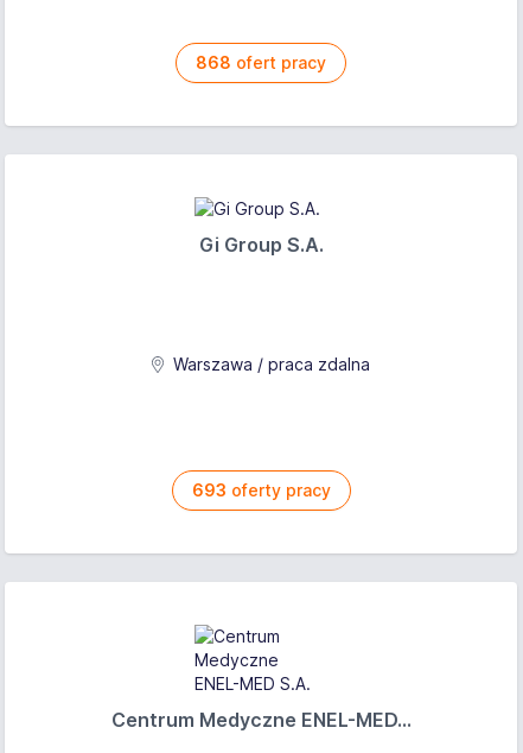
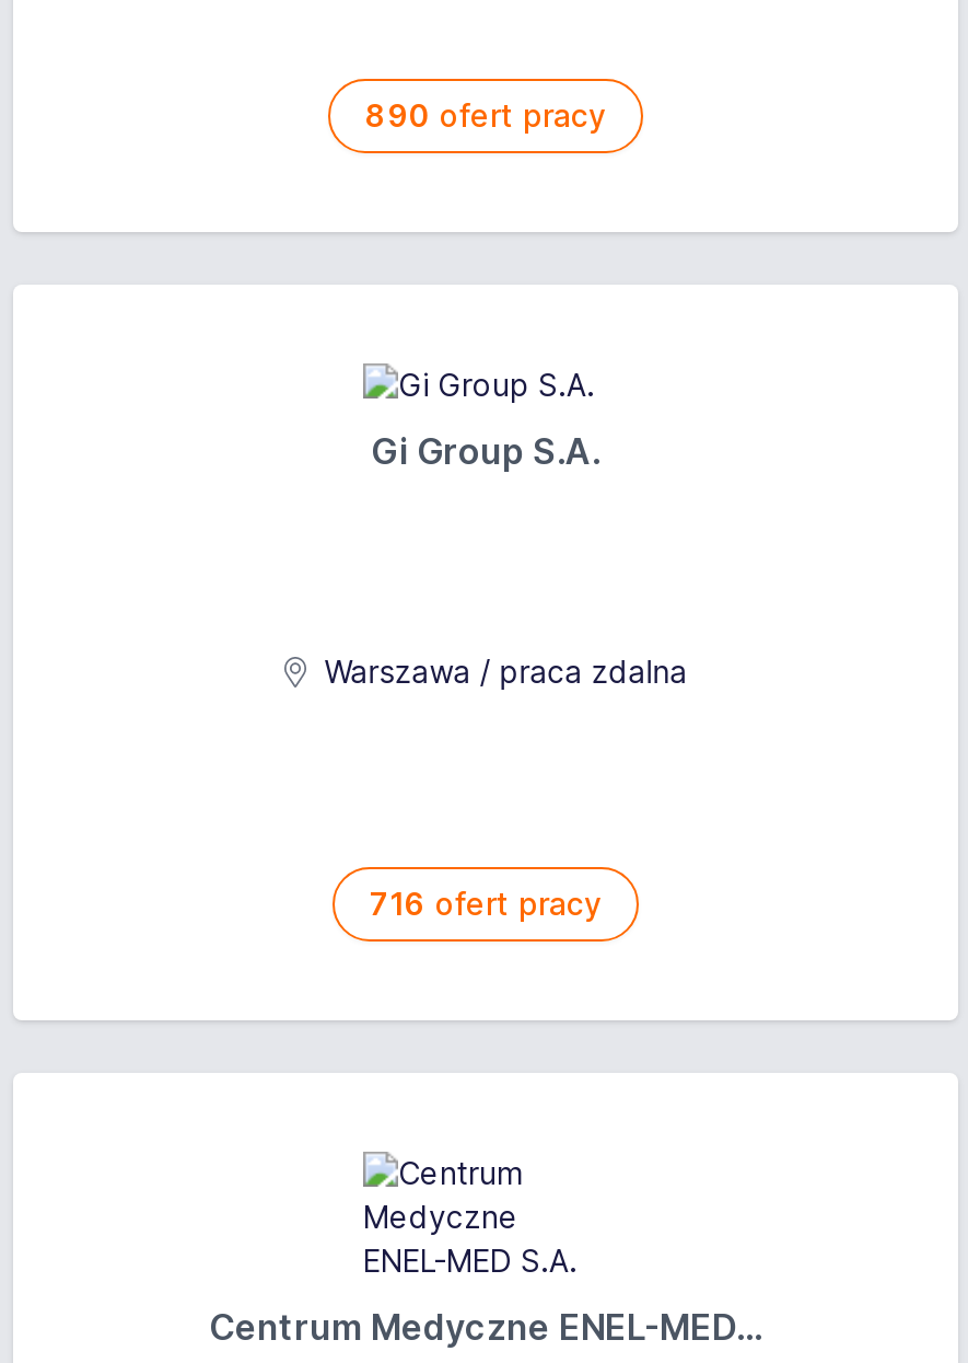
- 868 ofert pracy
+ 890 ofert pracy

- 693 oferty pracy
+ 716 ofert pracy
